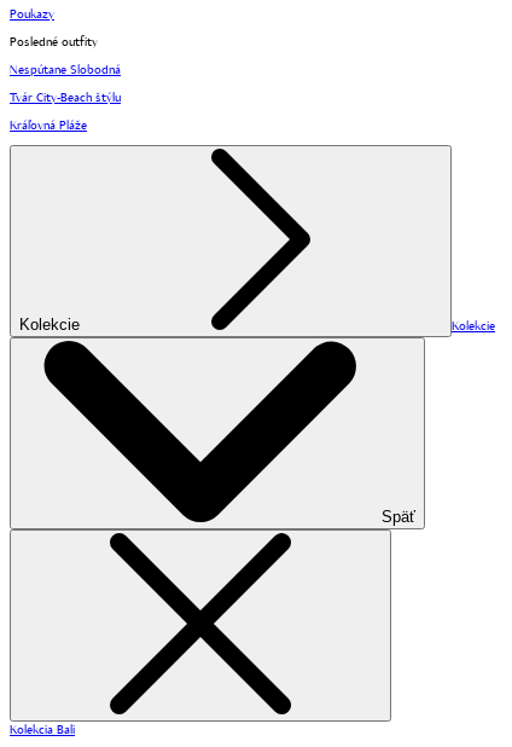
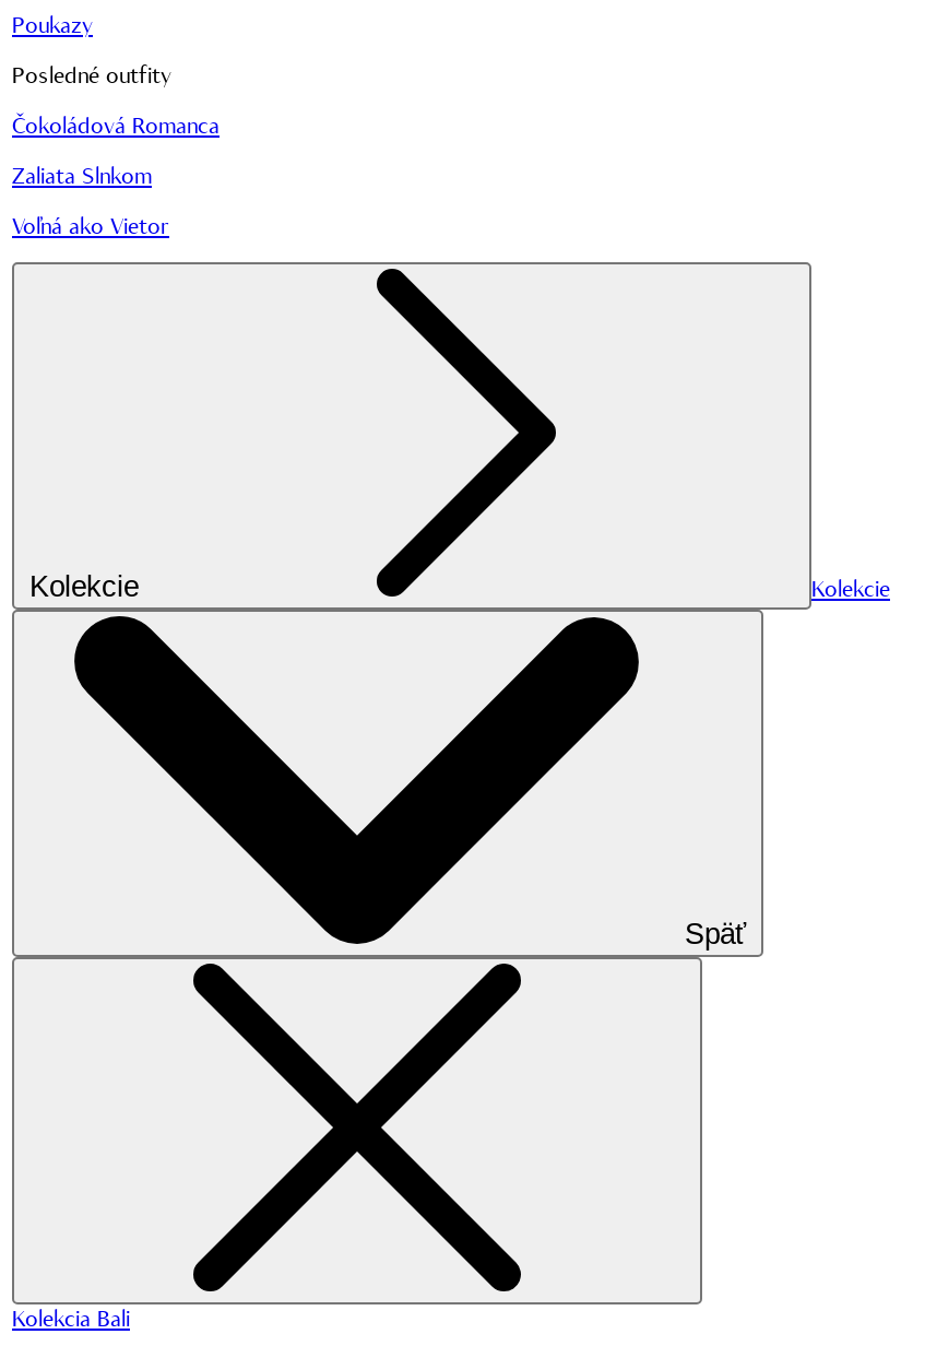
- Nespútane Slobodná
+ Čokoládová Romanca

- Tvár City-Beach štýlu
+ Zaliata Slnkom

- Kráľovná Pláže
+ Voľná ako Vietor
